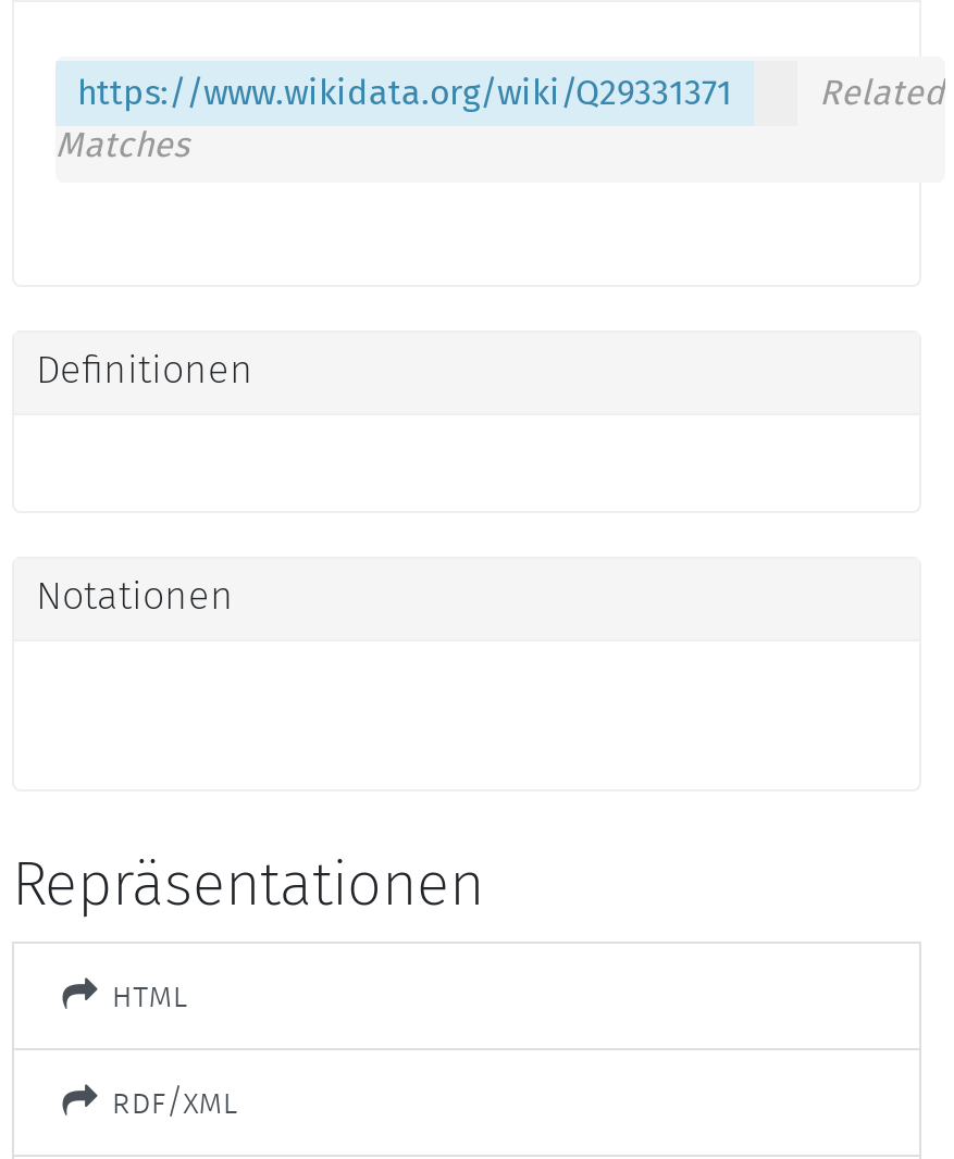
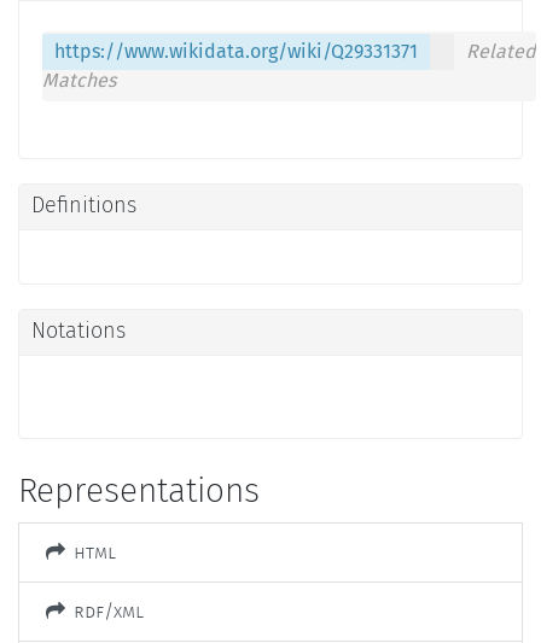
- Definitionen
+ Definitions

- Notationen
+ Notations

- Repräsentationen
+ Representations
